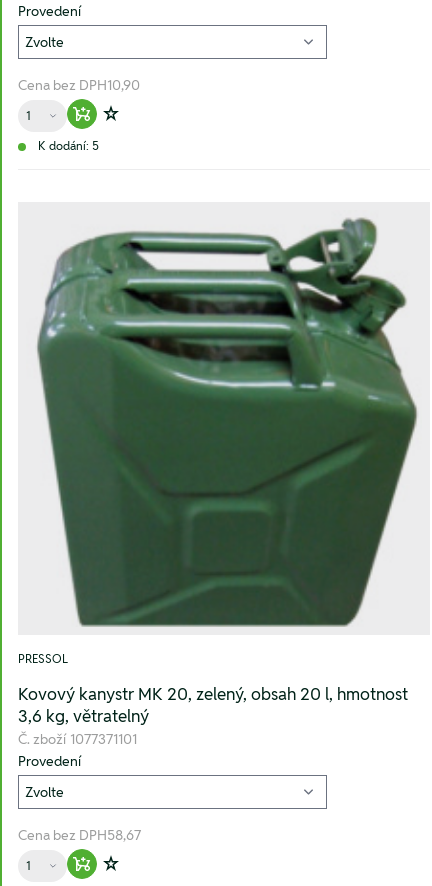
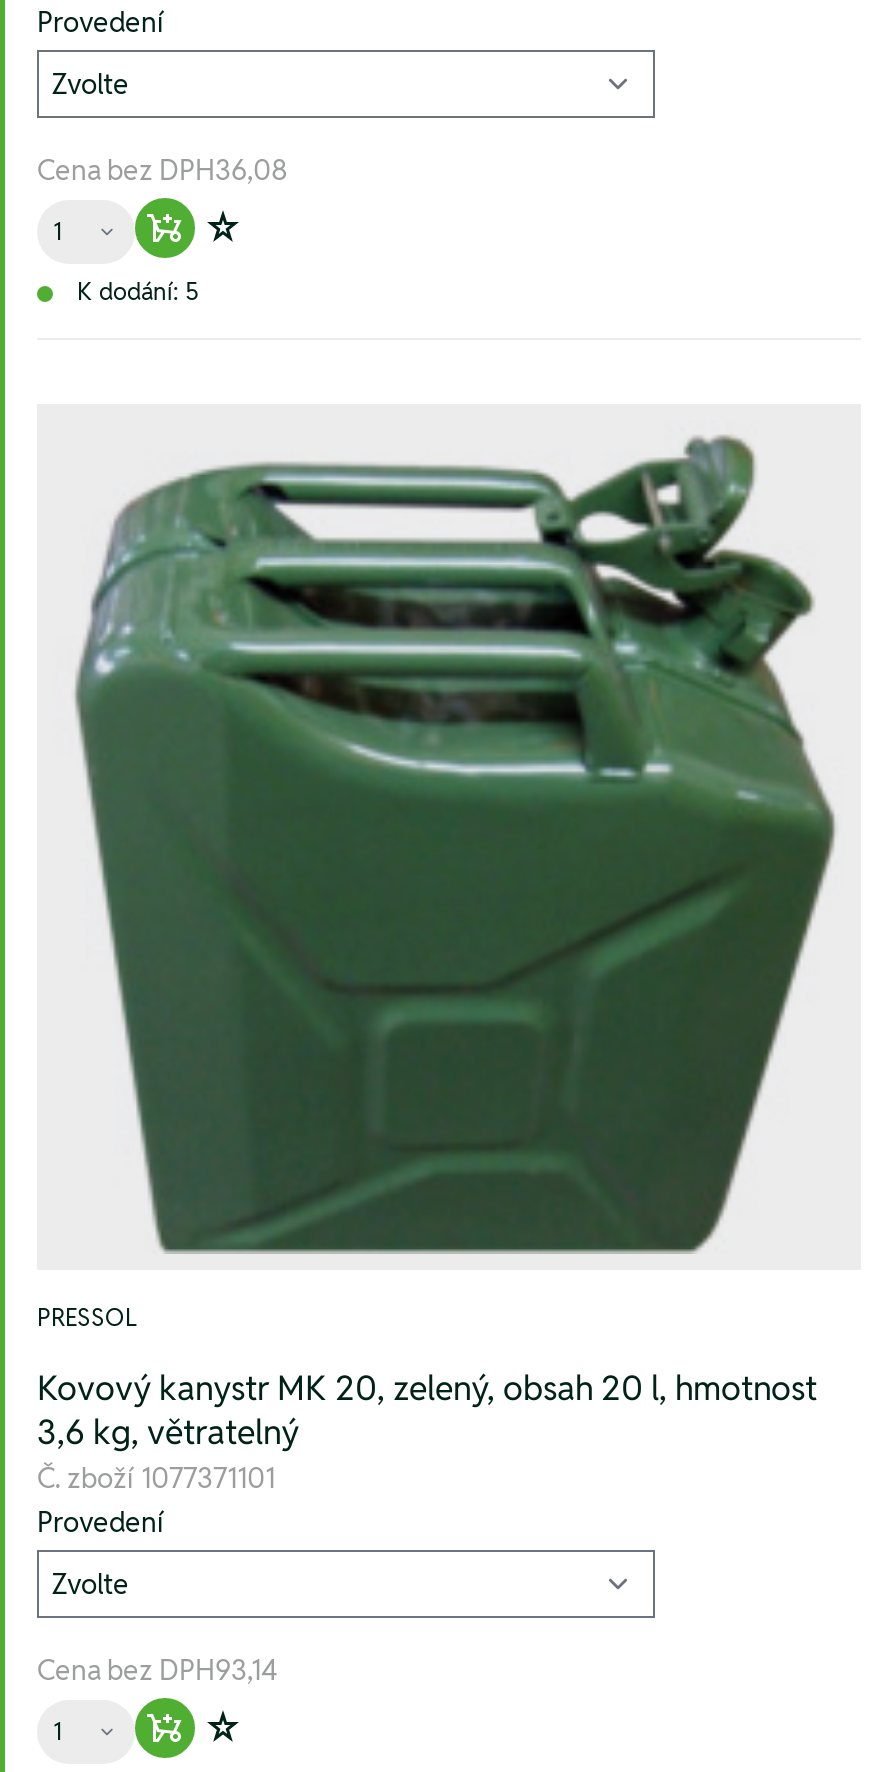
- Cena bez DPH10,90
+ Cena bez DPH36,08

- Cena bez DPH58,67
+ Cena bez DPH93,14
